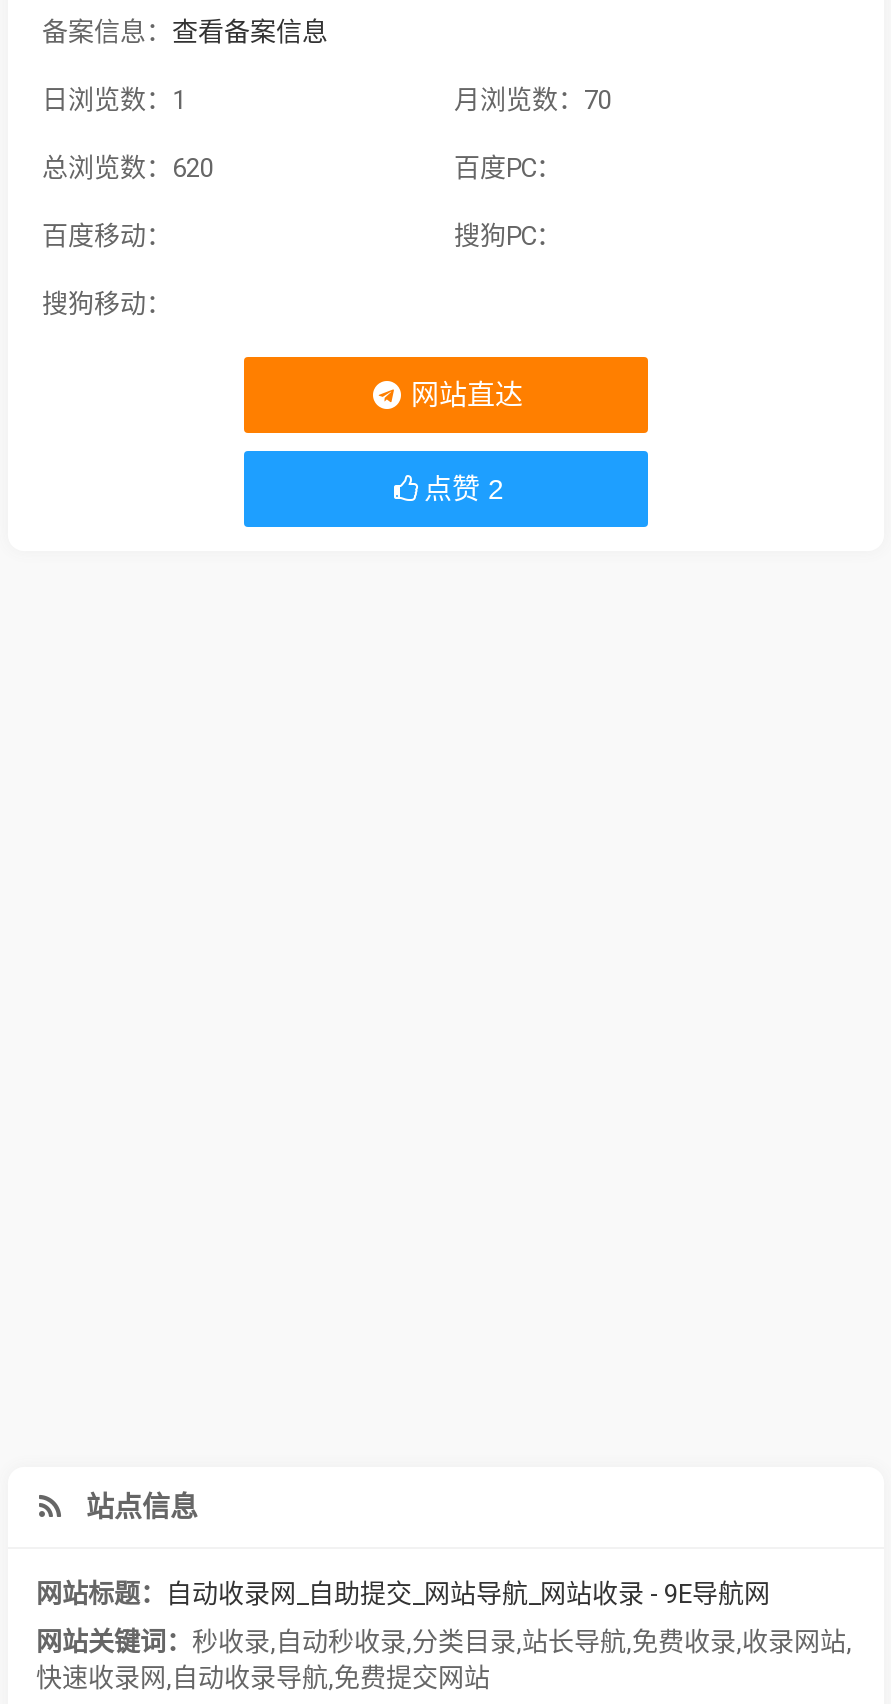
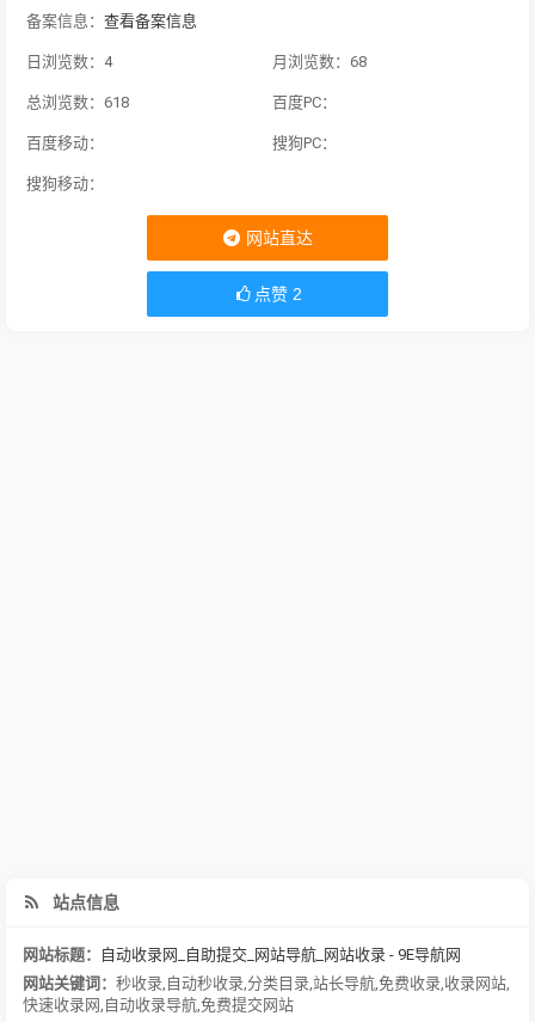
- 日浏览数：1
+ 日浏览数：4

- 月浏览数：70
+ 月浏览数：68

- 总浏览数：620
+ 总浏览数：618
